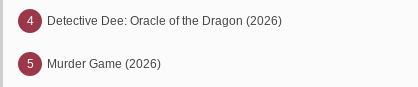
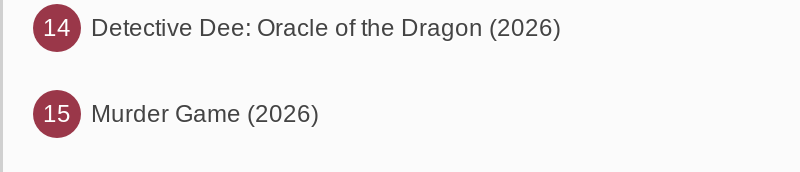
- 4 Detective Dee: Oracle of the Dragon (2026)
+ 14 Detective Dee: Oracle of the Dragon (2026)

- 5 Murder Game (2026)
+ 15 Murder Game (2026)
